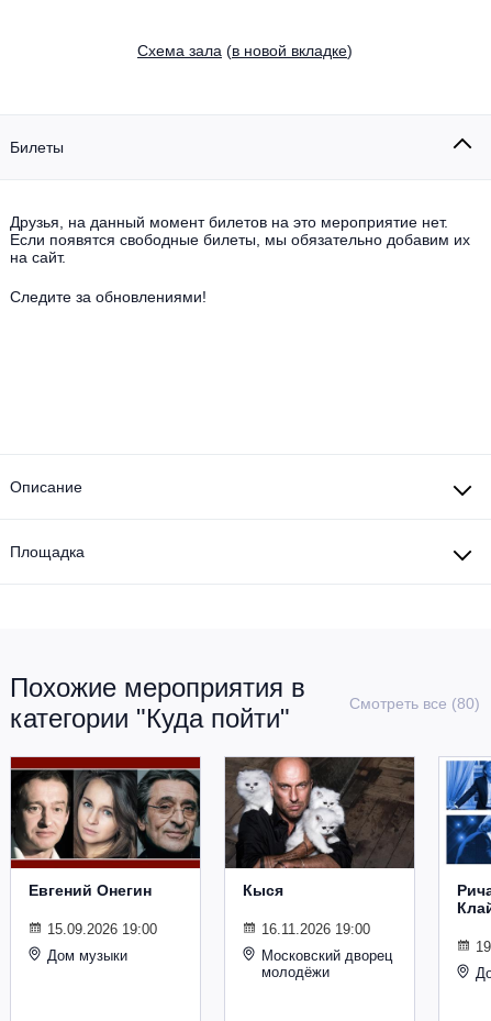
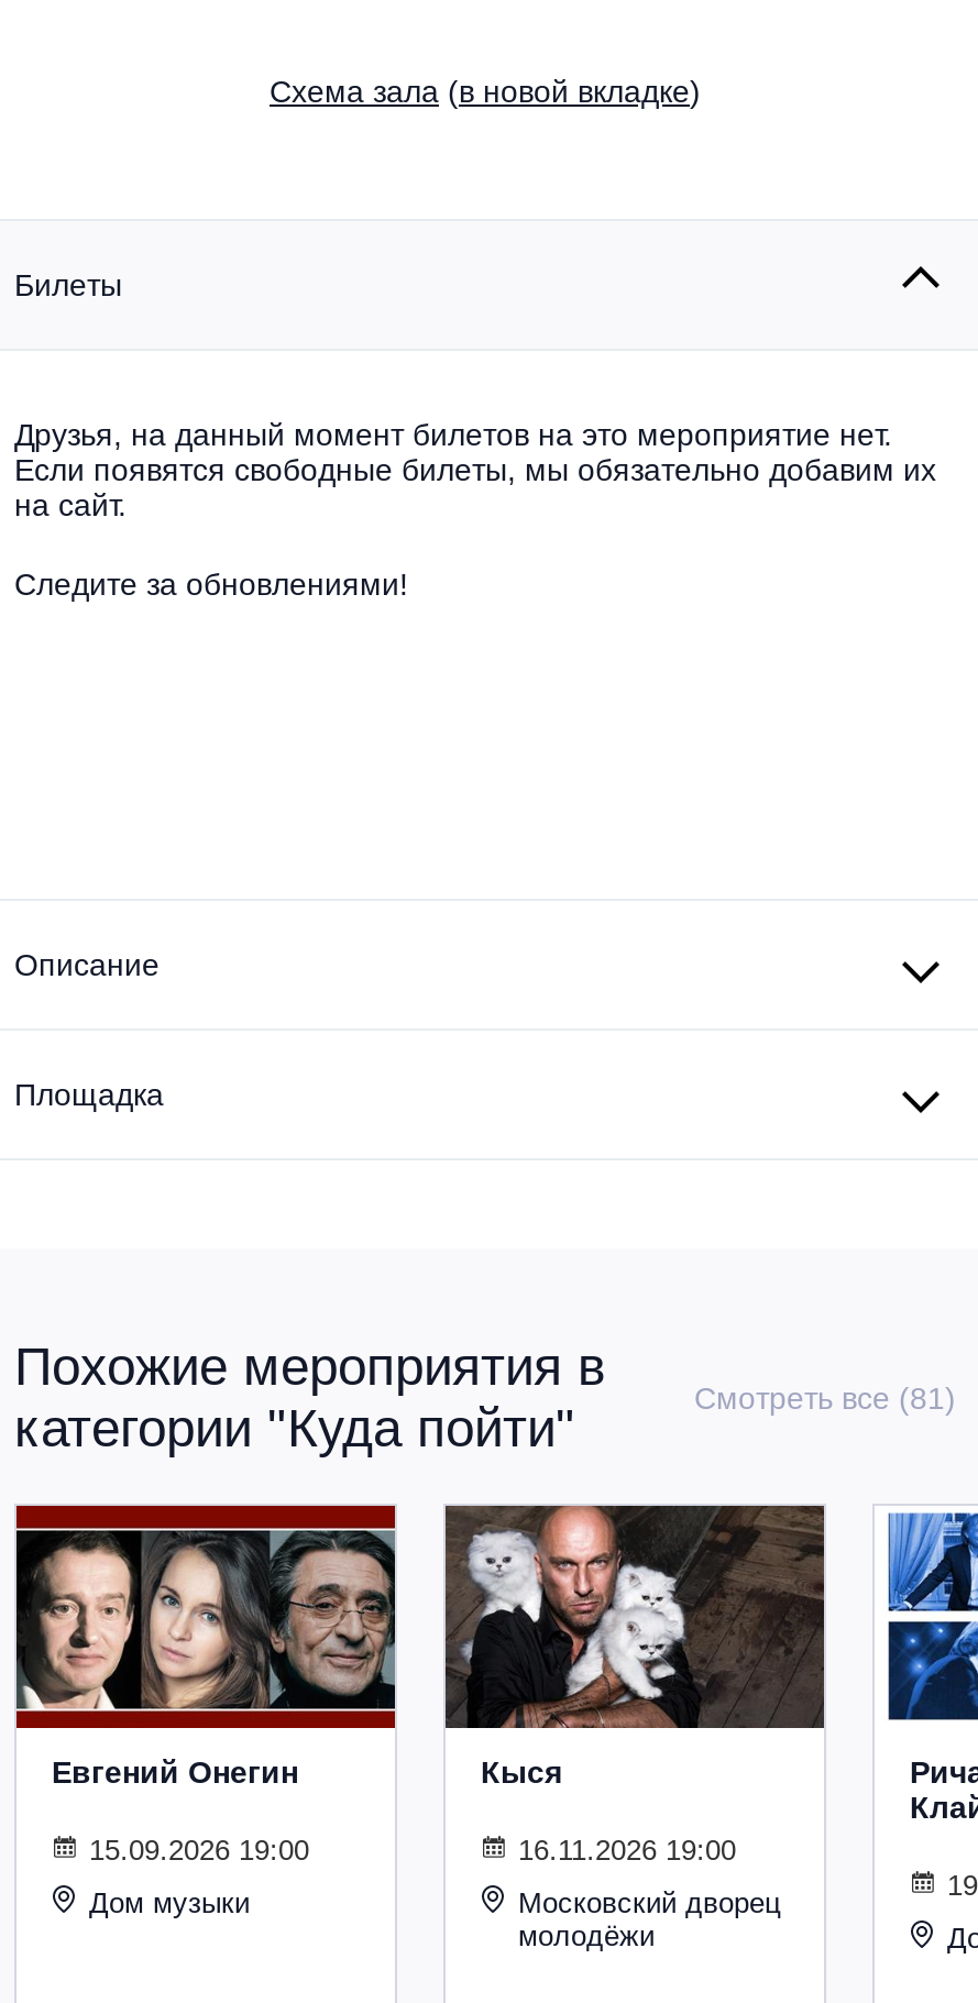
- Смотреть все (80)
+ Смотреть все (81)
